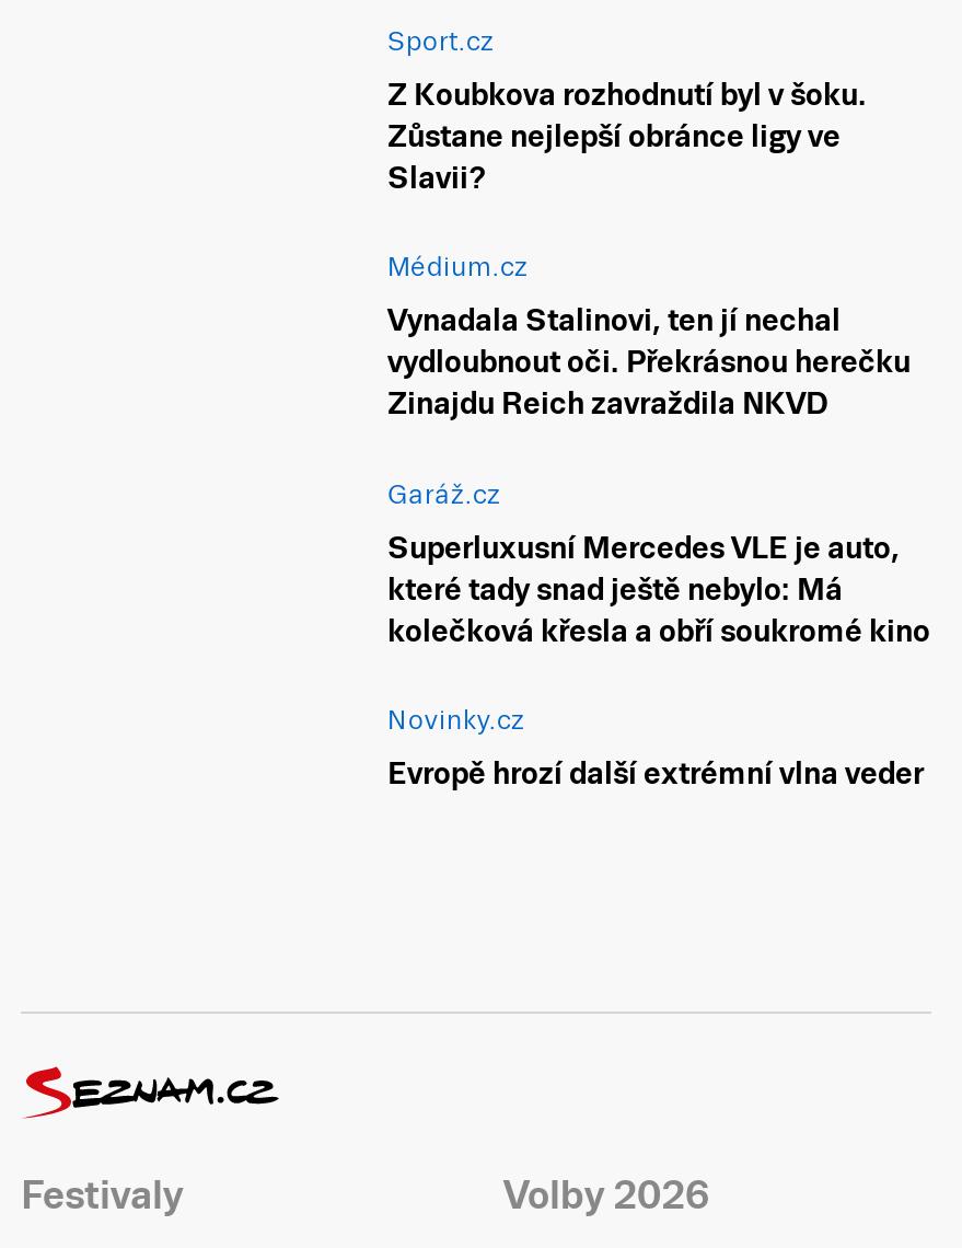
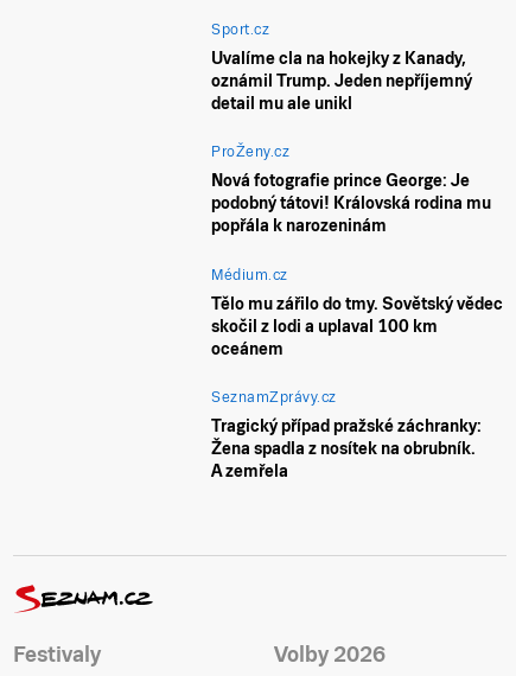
- Z Koubkova rozhodnutí byl v šoku.
- Zůstane nejlepší obránce ligy ve
- Slavii?
+ Uvalíme cla na hokejky z Kanady,
+ oznámil Trump. Jeden nepříjemný
+ detail mu ale unikl
+ ProŽeny.cz
+ Nová fotografie prince George: Je
+ podobný tátovi! Královská rodina mu
+ popřála k narozeninám

moved down: Médium.cz

- Vynadala Stalinovi, ten jí nechal
- vydloubnout oči. Překrásnou herečku
- Zinajdu Reich zavraždila NKVD
- Garáž.cz
- Superluxusní Mercedes VLE je auto,
- které tady snad ještě nebylo: Má
- kolečková křesla a obří soukromé kino
- Novinky.cz
- Evropě hrozí další extrémní vlna veder
+ Tělo mu zářilo do tmy. Sovětský vědec
+ skočil z lodi a uplaval 100 km
+ oceánem
+ SeznamZprávy.cz
+ Tragický případ pražské záchranky:
+ Žena spadla z nosítek na obrubník.
+ A zemřela
